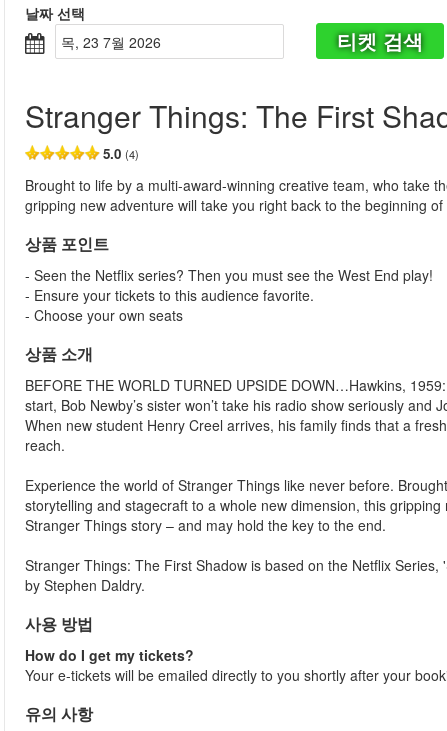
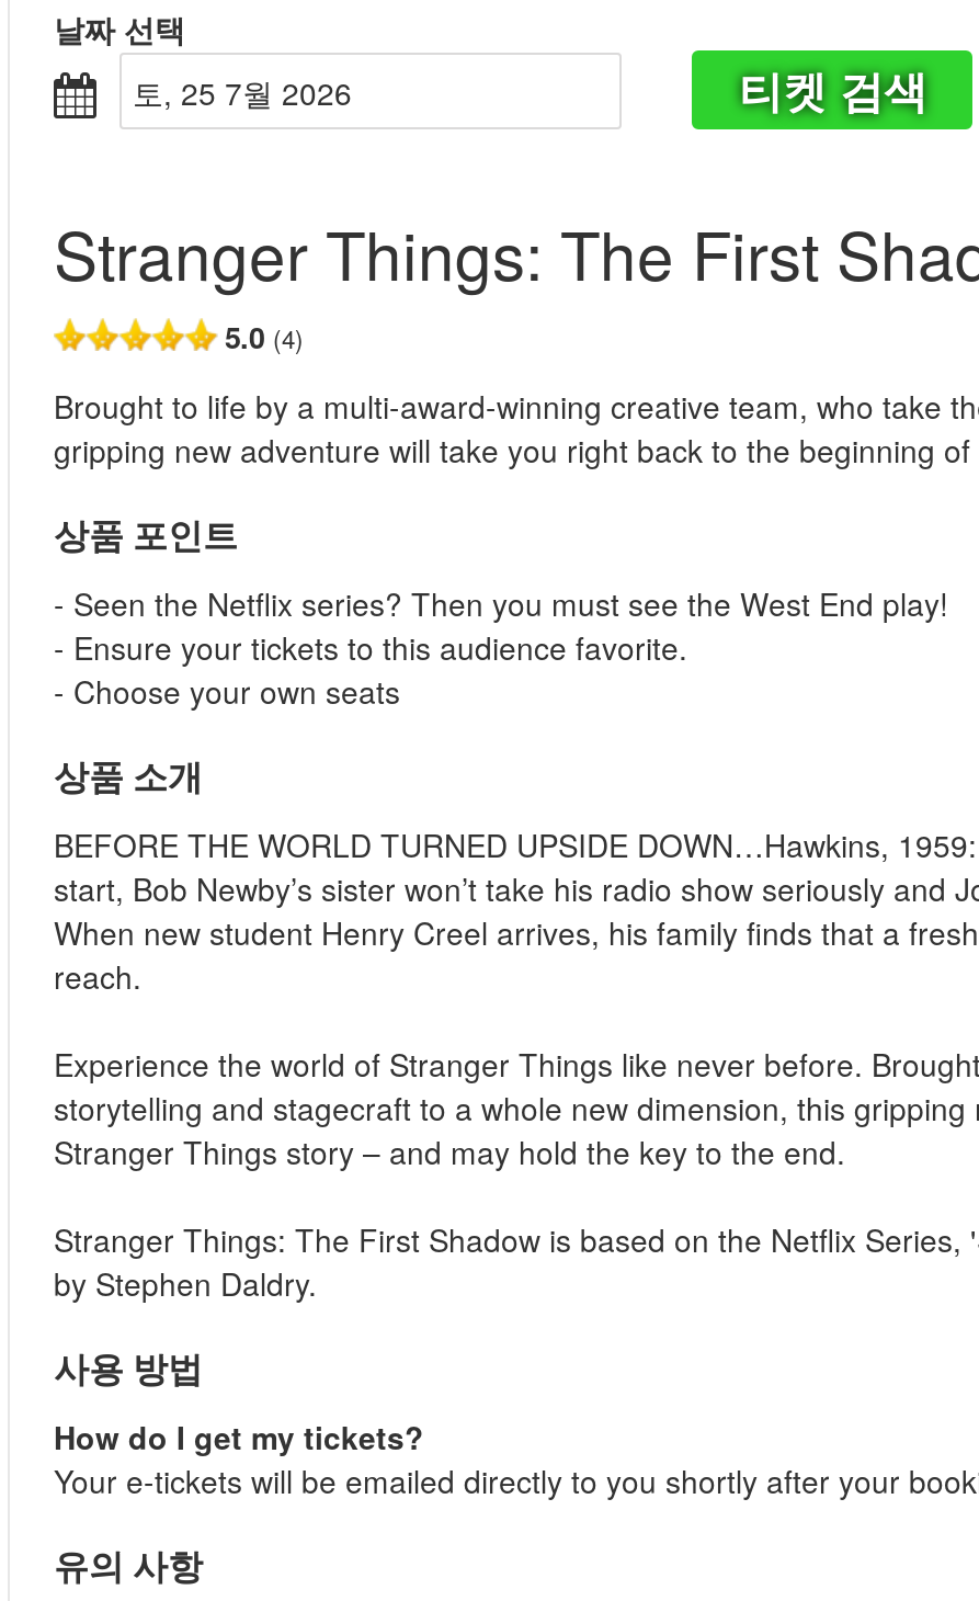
- 목, 23 7월 2026
+ 토, 25 7월 2026
